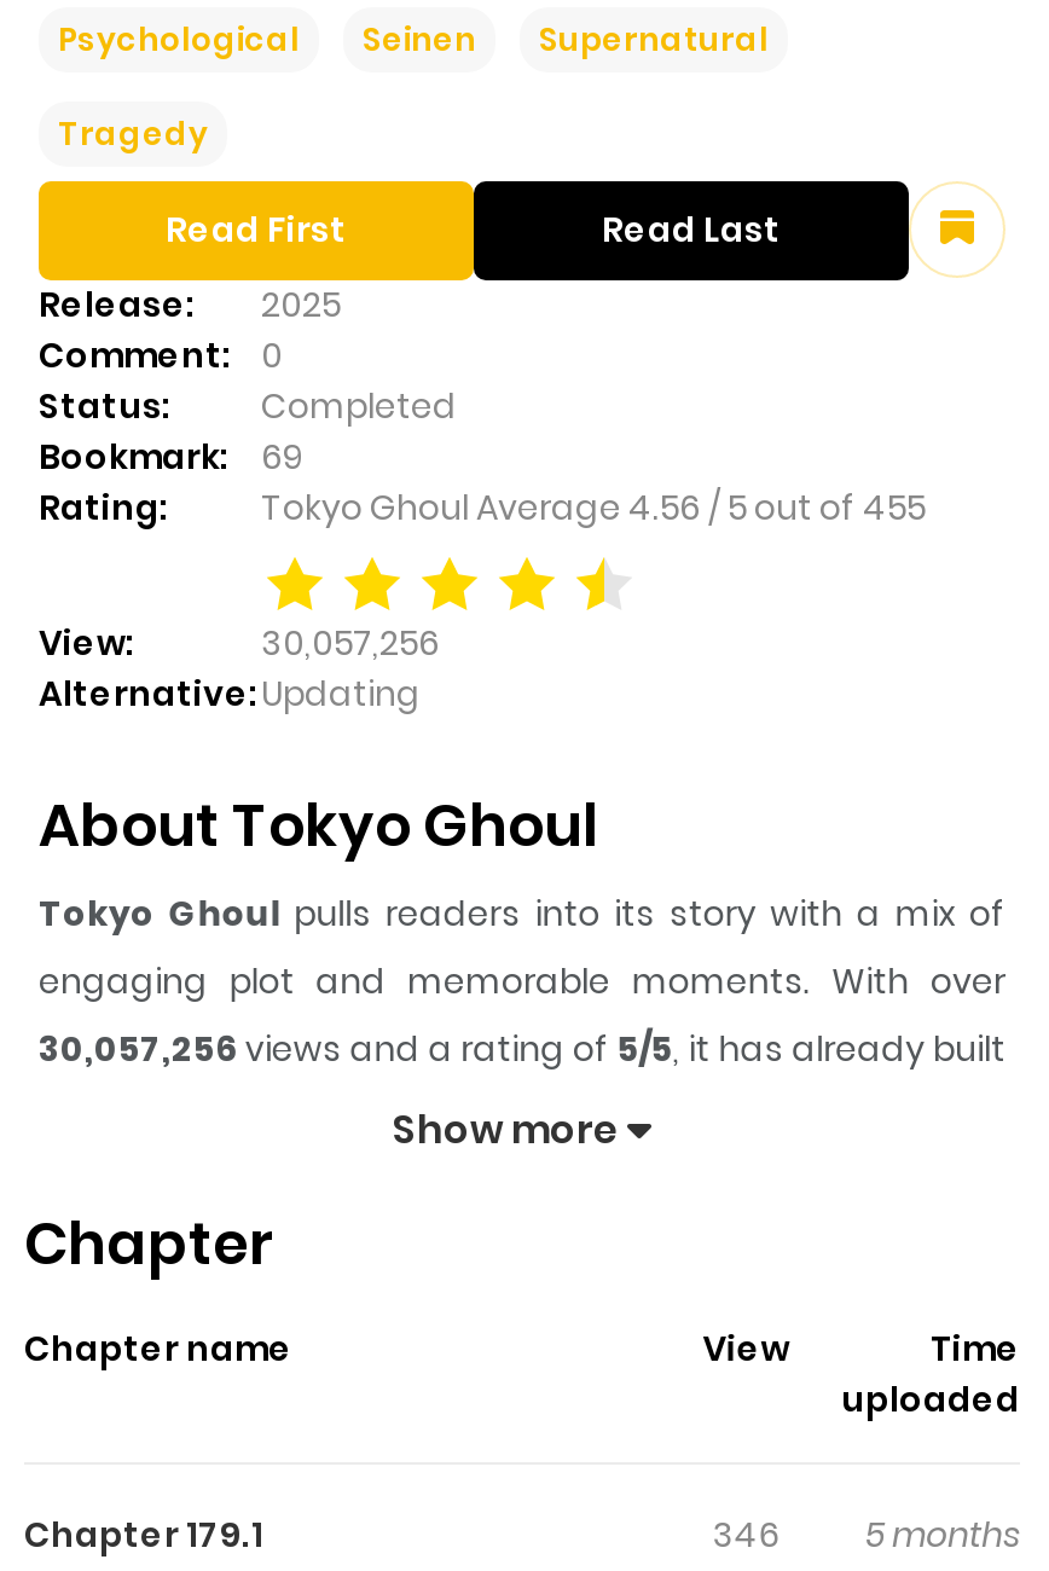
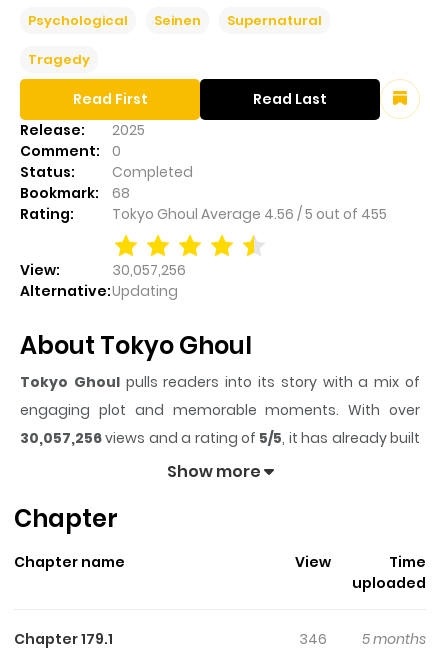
- Bookmark: 69
+ Bookmark: 68
